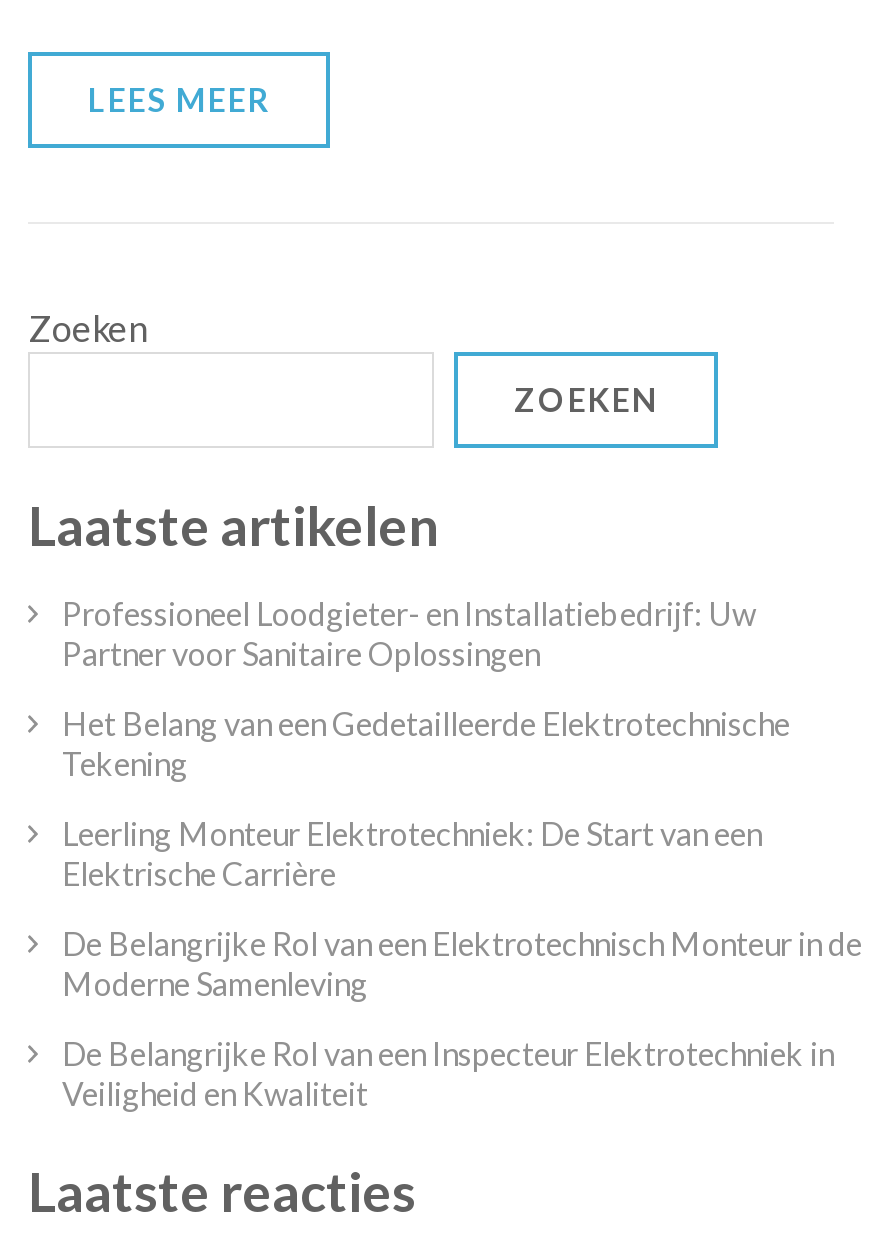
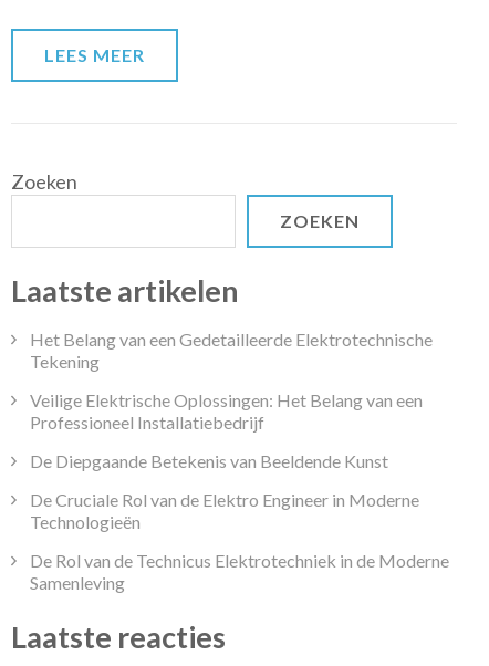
- Professioneel Loodgieter- en Installatiebedrijf: Uw
- Partner voor Sanitaire Oplossingen

moved up: Het Belang van een Gedetailleerde Elektrotechnische | Tekening

- Leerling Monteur Elektrotechniek: De Start van een
- Elektrische Carrière
- De Belangrijke Rol van een Elektrotechnisch Monteur in de
- Moderne Samenleving
- De Belangrijke Rol van een Inspecteur Elektrotechniek in
- Veiligheid en Kwaliteit
+ Veilige Elektrische Oplossingen: Het Belang van een
+ Professioneel Installatiebedrijf
+ De Diepgaande Betekenis van Beeldende Kunst
+ De Cruciale Rol van de Elektro Engineer in Moderne
+ Technologieën
+ De Rol van de Technicus Elektrotechniek in de Moderne
+ Samenleving
